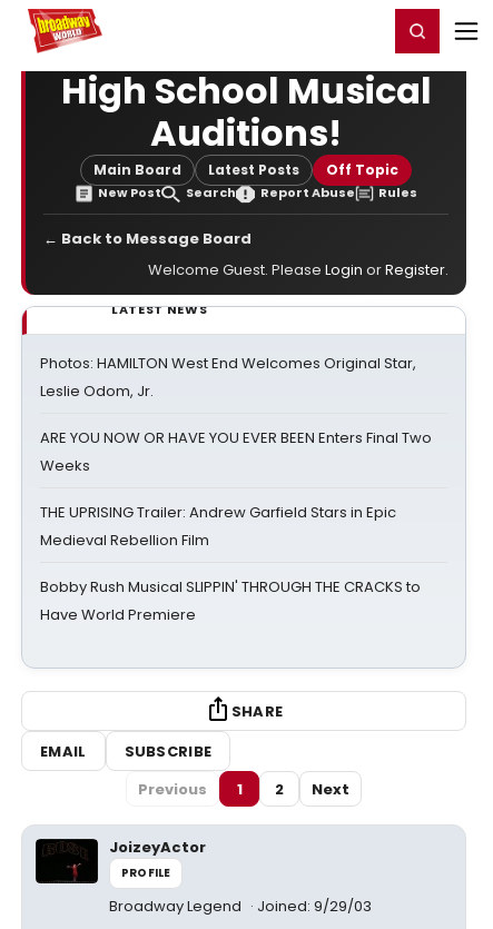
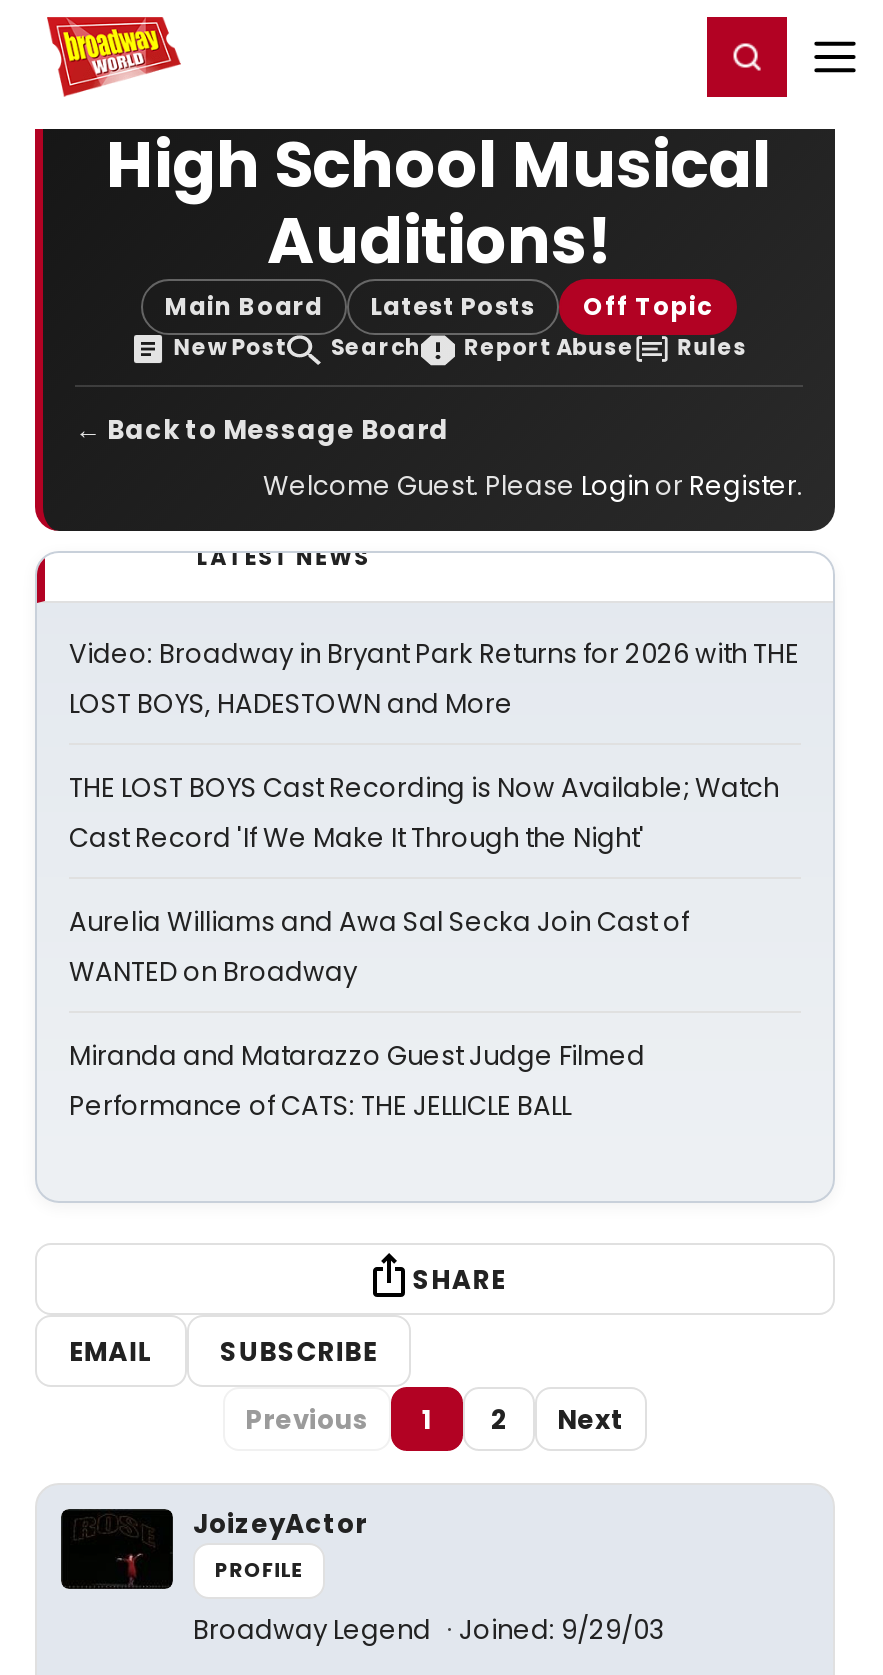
- Photos: HAMILTON West End Welcomes Original Star,
- Leslie Odom, Jr.
+ Video: Broadway in Bryant Park Returns for 2026 with THE
+ LOST BOYS, HADESTOWN and More

- ARE YOU NOW OR HAVE YOU EVER BEEN Enters Final Two
- Weeks
+ THE LOST BOYS Cast Recording is Now Available; Watch
+ Cast Record 'If We Make It Through the Night'

- THE UPRISING Trailer: Andrew Garfield Stars in Epic
- Medieval Rebellion Film
+ Aurelia Williams and Awa Sal Secka Join Cast of
+ WANTED on Broadway

- Bobby Rush Musical SLIPPIN' THROUGH THE CRACKS to
- Have World Premiere
+ Miranda and Matarazzo Guest Judge Filmed
+ Performance of CATS: THE JELLICLE BALL
